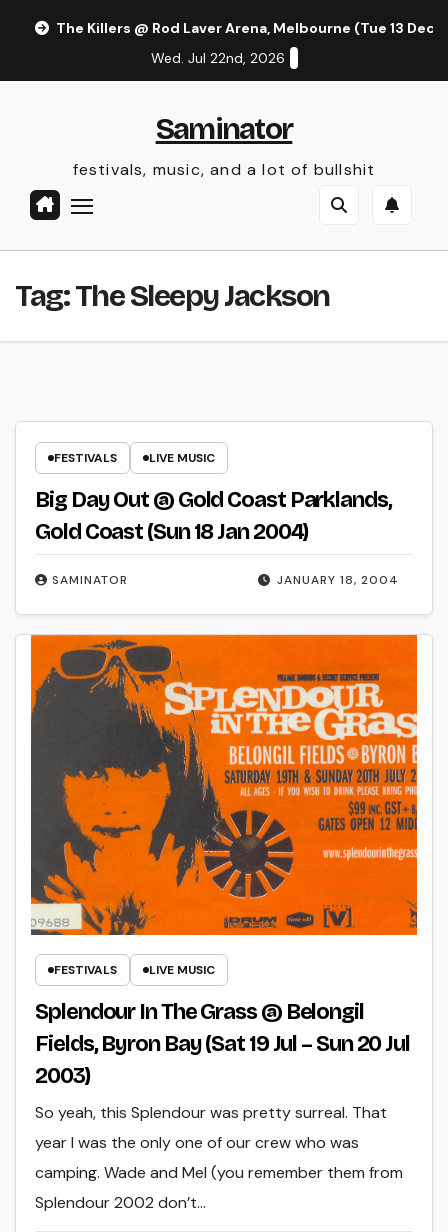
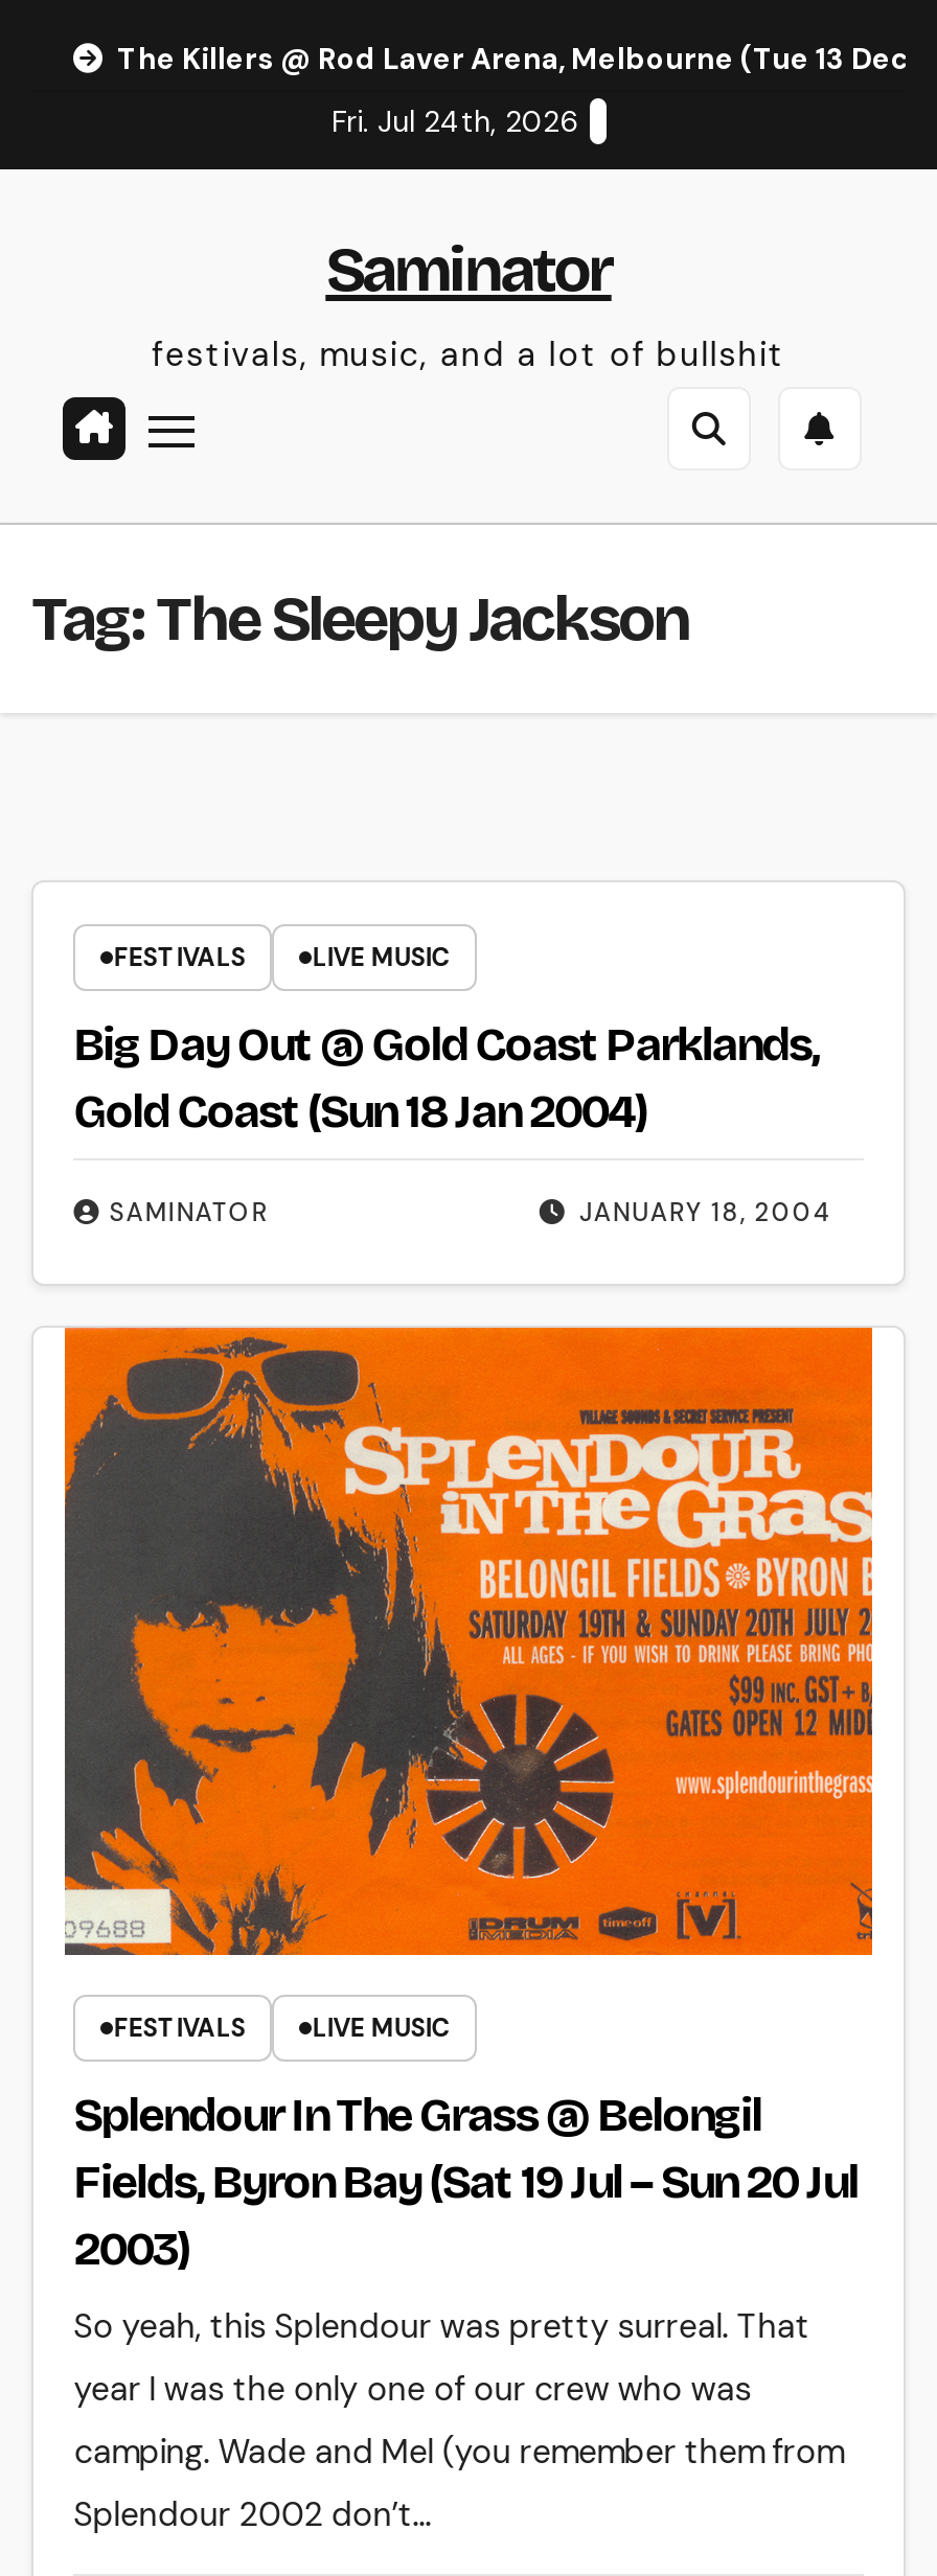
- Wed. Jul 22nd, 2026
+ Fri. Jul 24th, 2026
